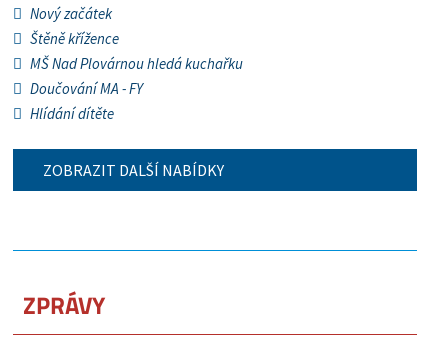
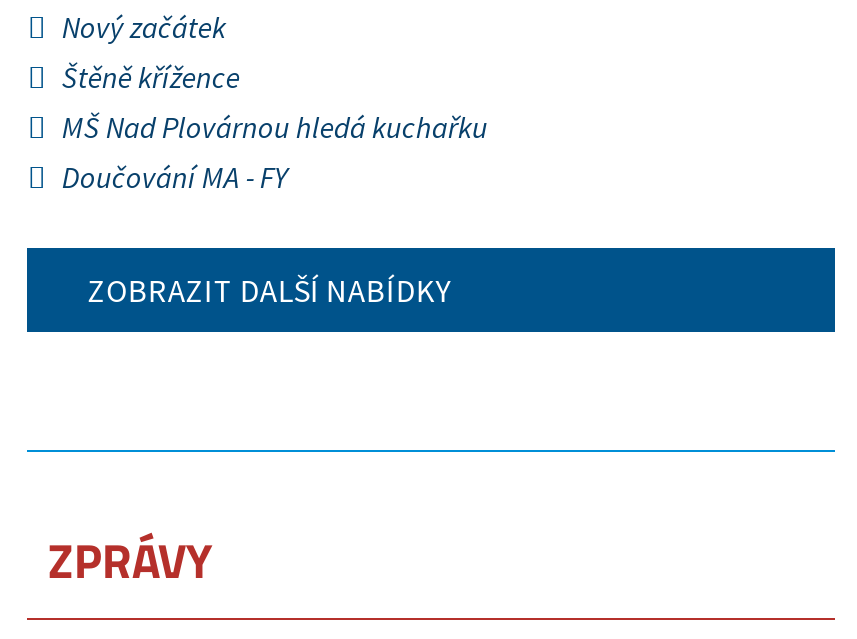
- Hlídání dítěte
